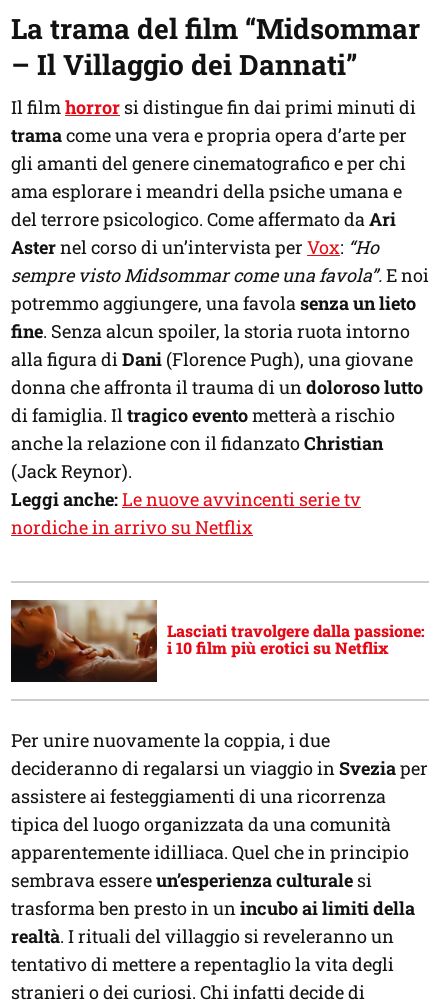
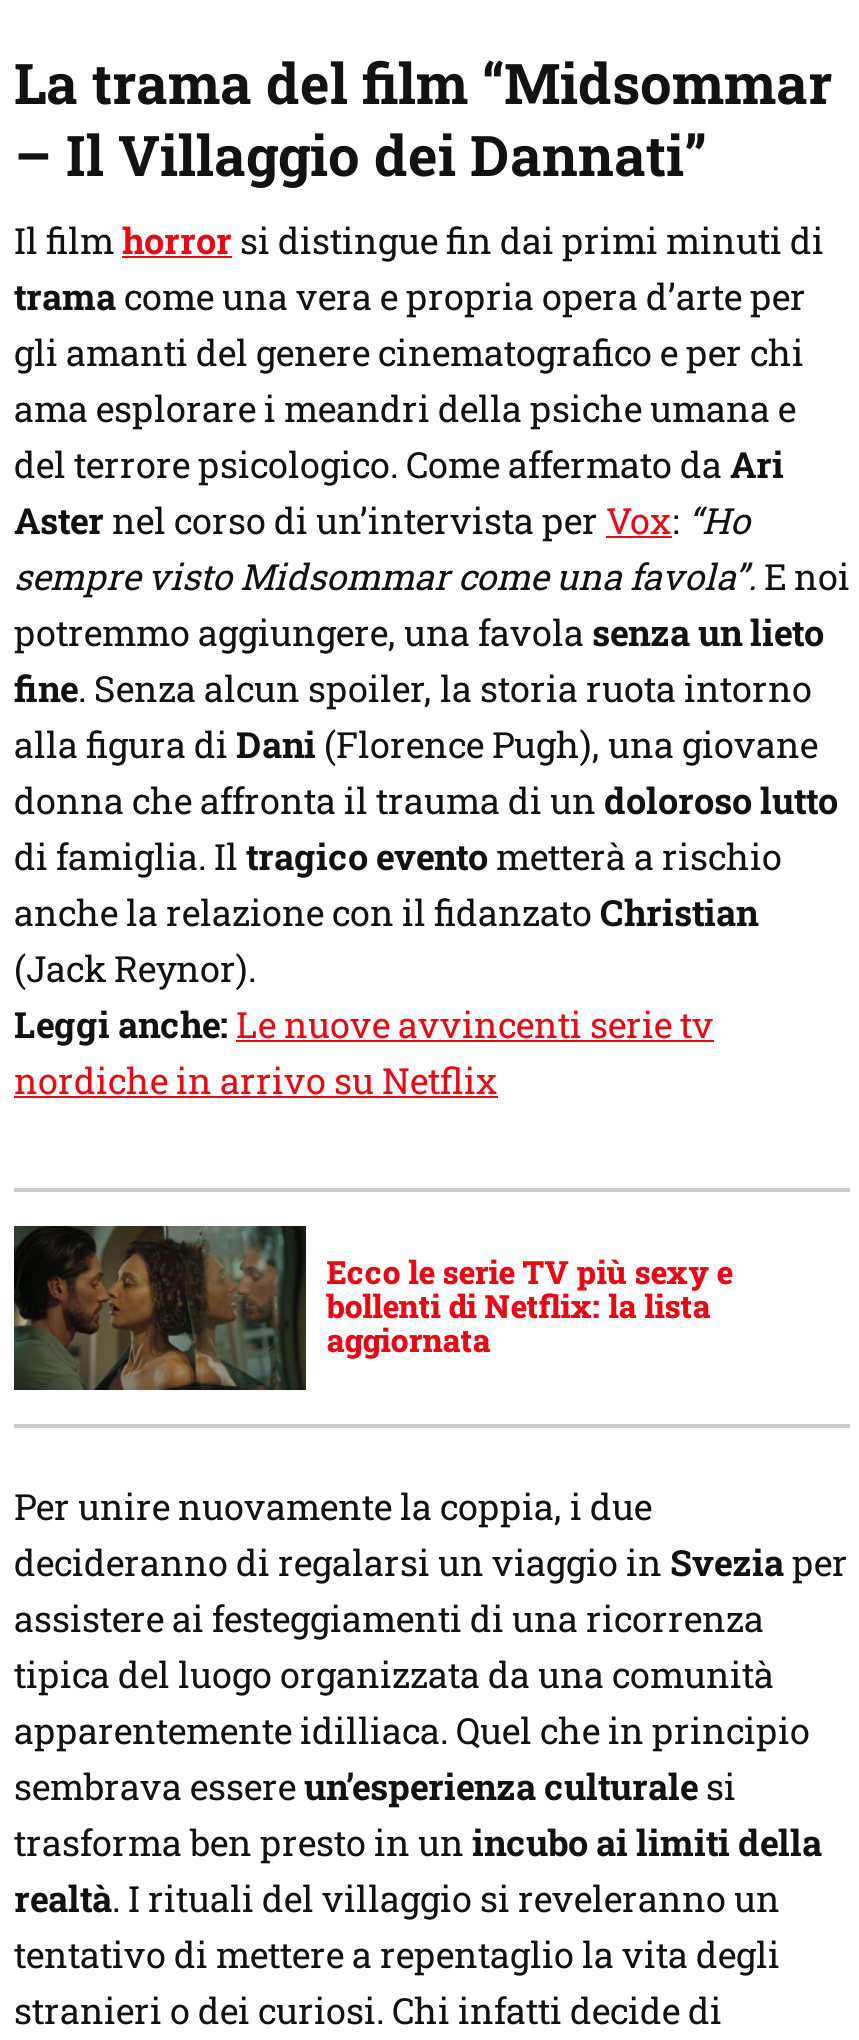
- [image]
- Lasciati travolgere dalla passione:
- i 10 film più erotici su Netflix
+ [image]
+ Ecco le serie TV più sexy e
+ bollenti di Netflix: la lista
+ aggiornata
